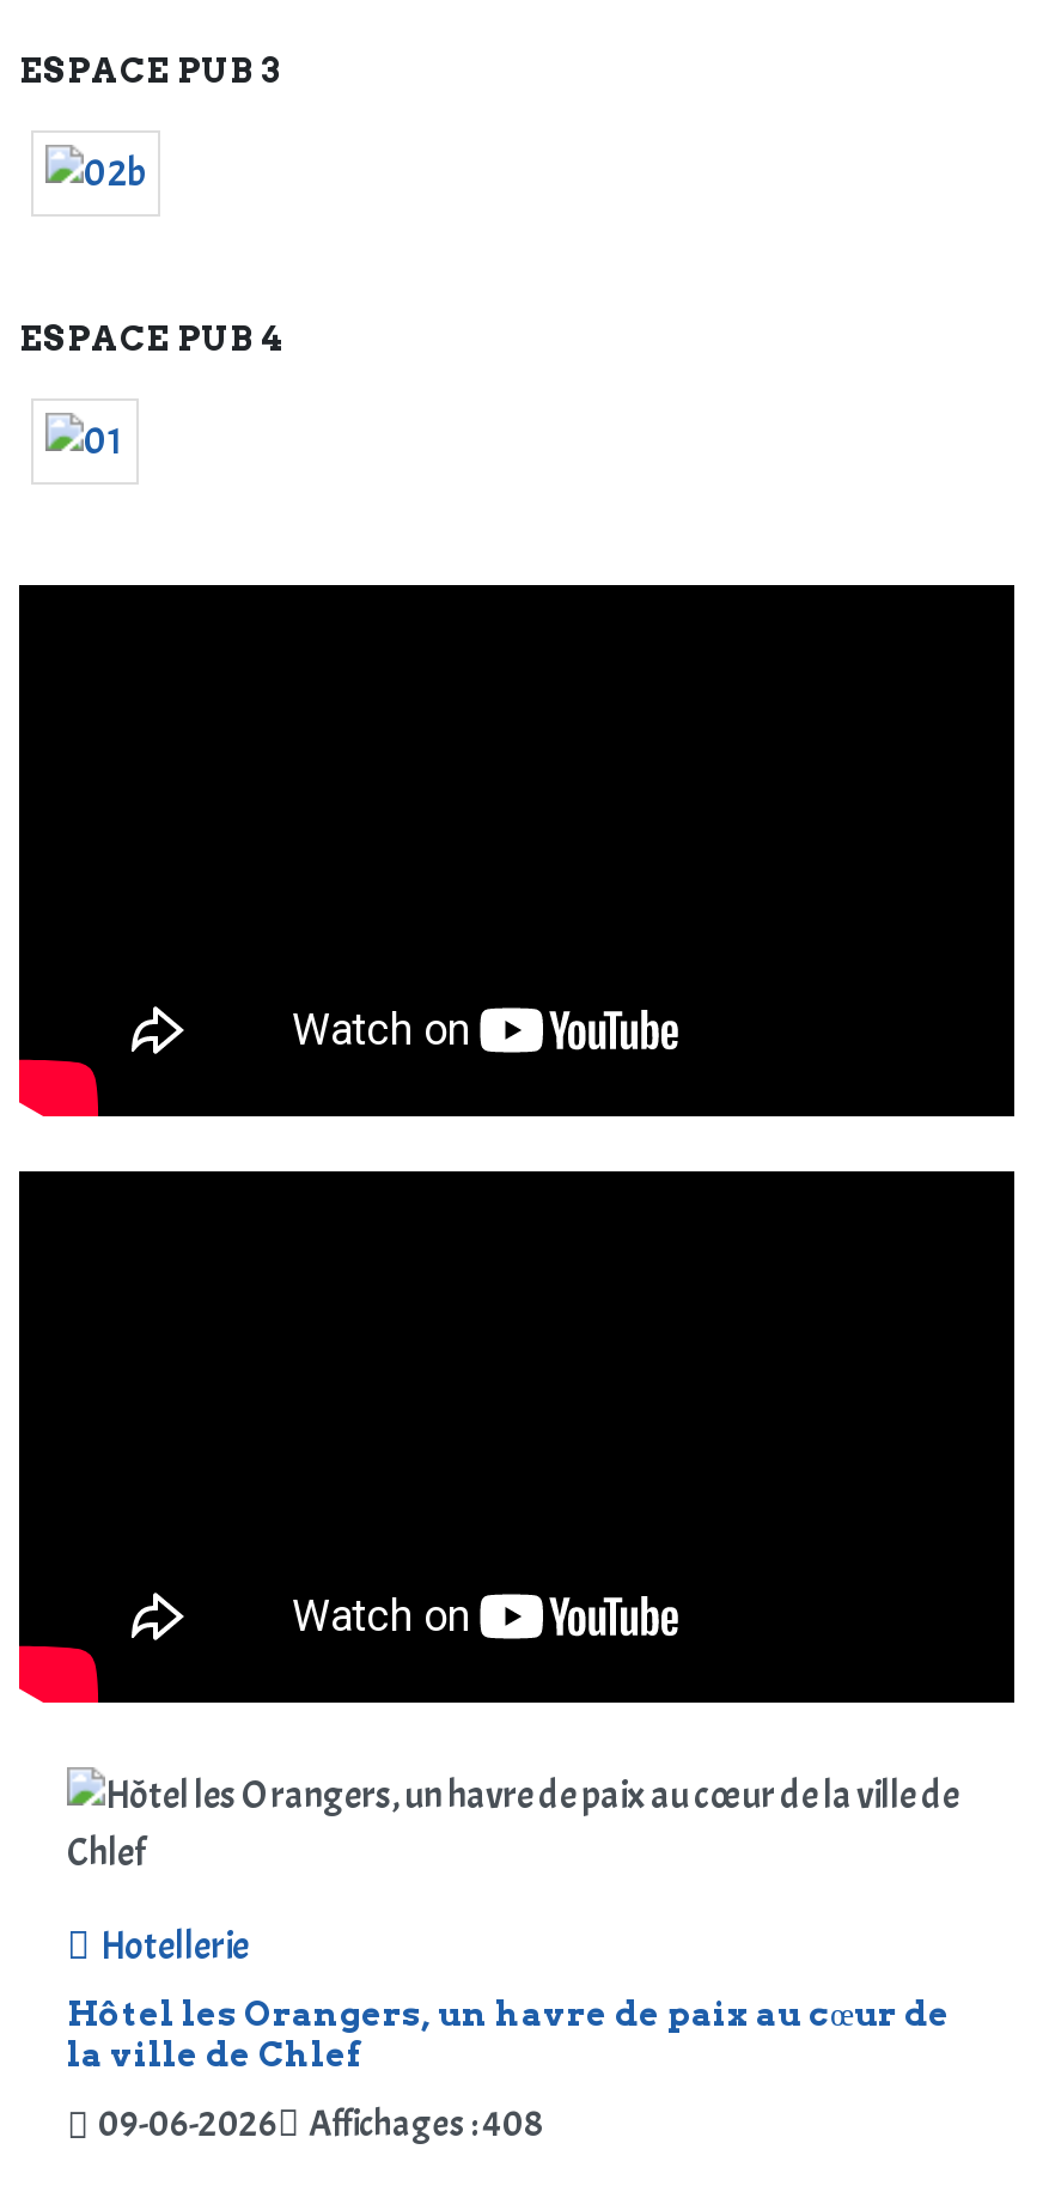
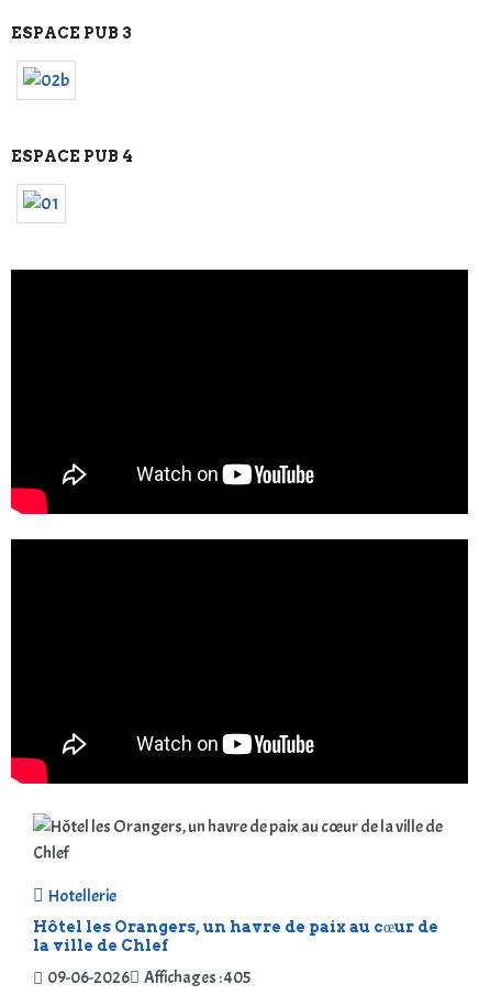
- 09-06-2026 Affichages : 408
+ 09-06-2026 Affichages : 405
